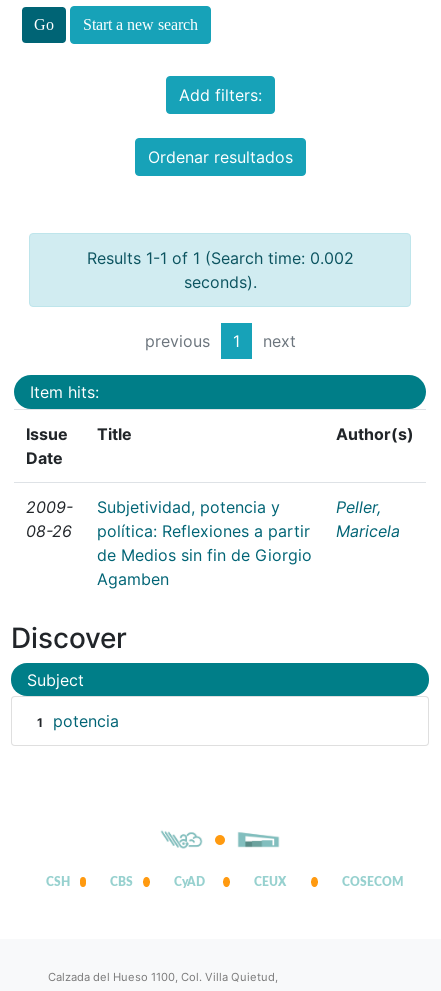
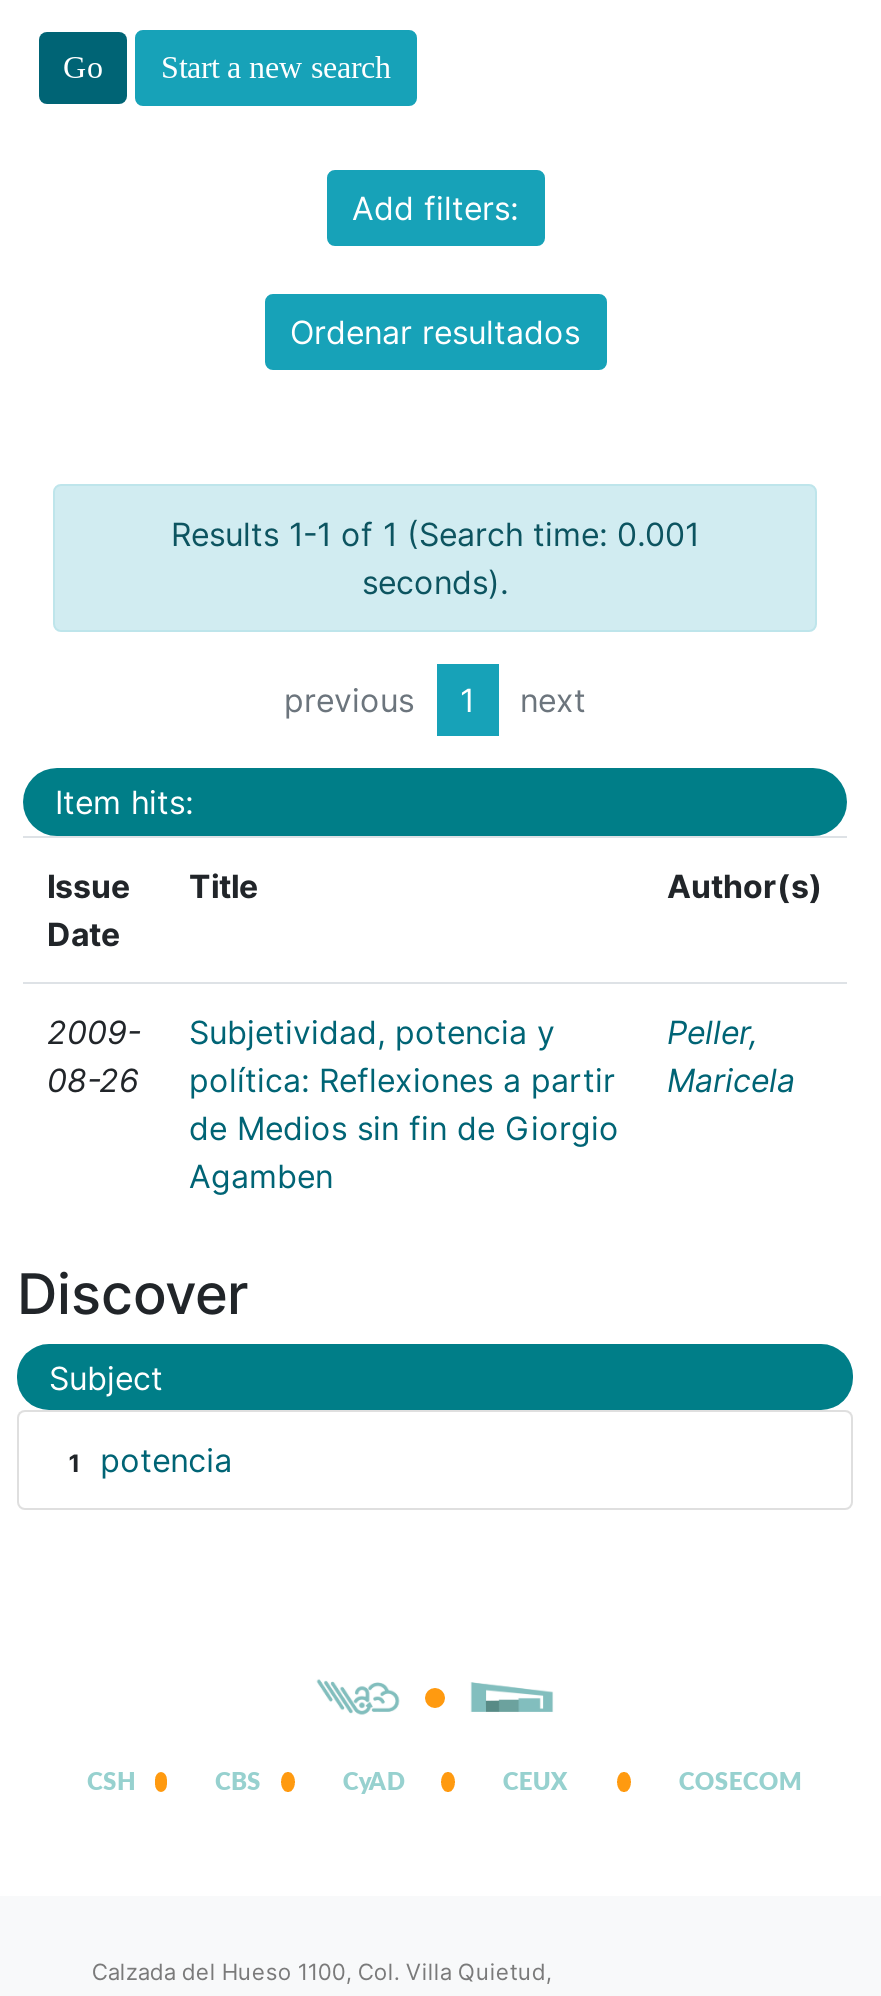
- Results 1-1 of 1 (Search time: 0.002
+ Results 1-1 of 1 (Search time: 0.001
